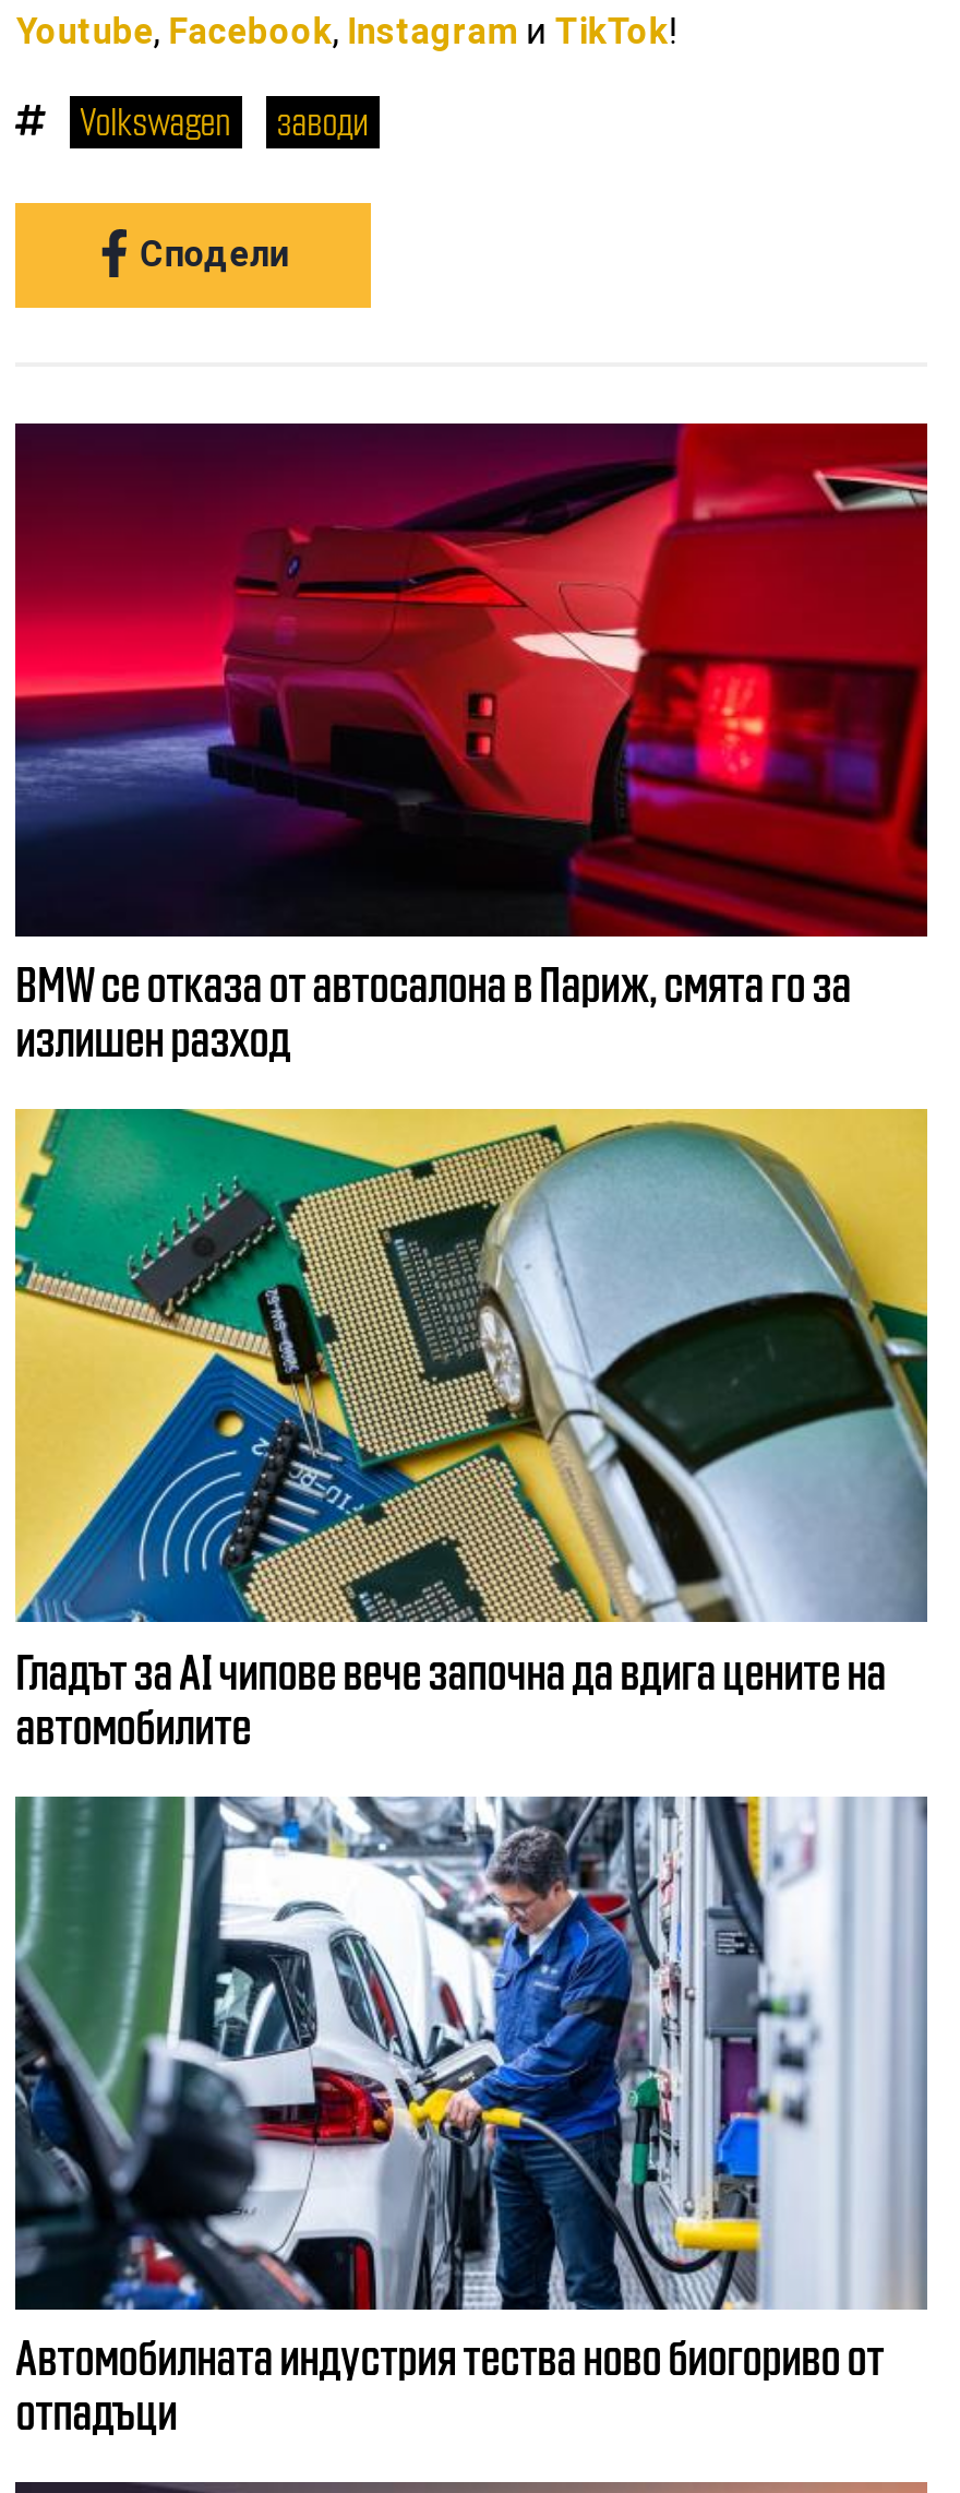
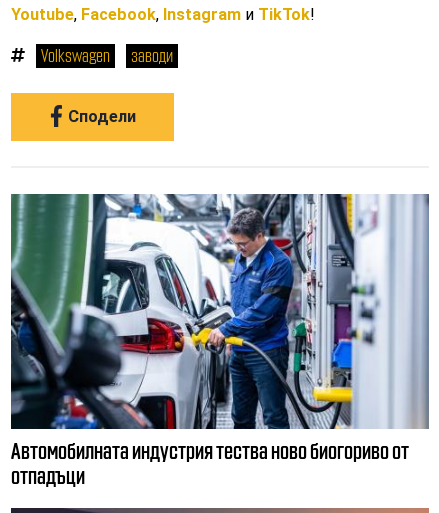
- [image]
- BMW се отказа от автосалона в Париж, смята го за
- излишен разход

- [image]
- Гладът за AI чипове вече започна да вдига цените на
- автомобилите
